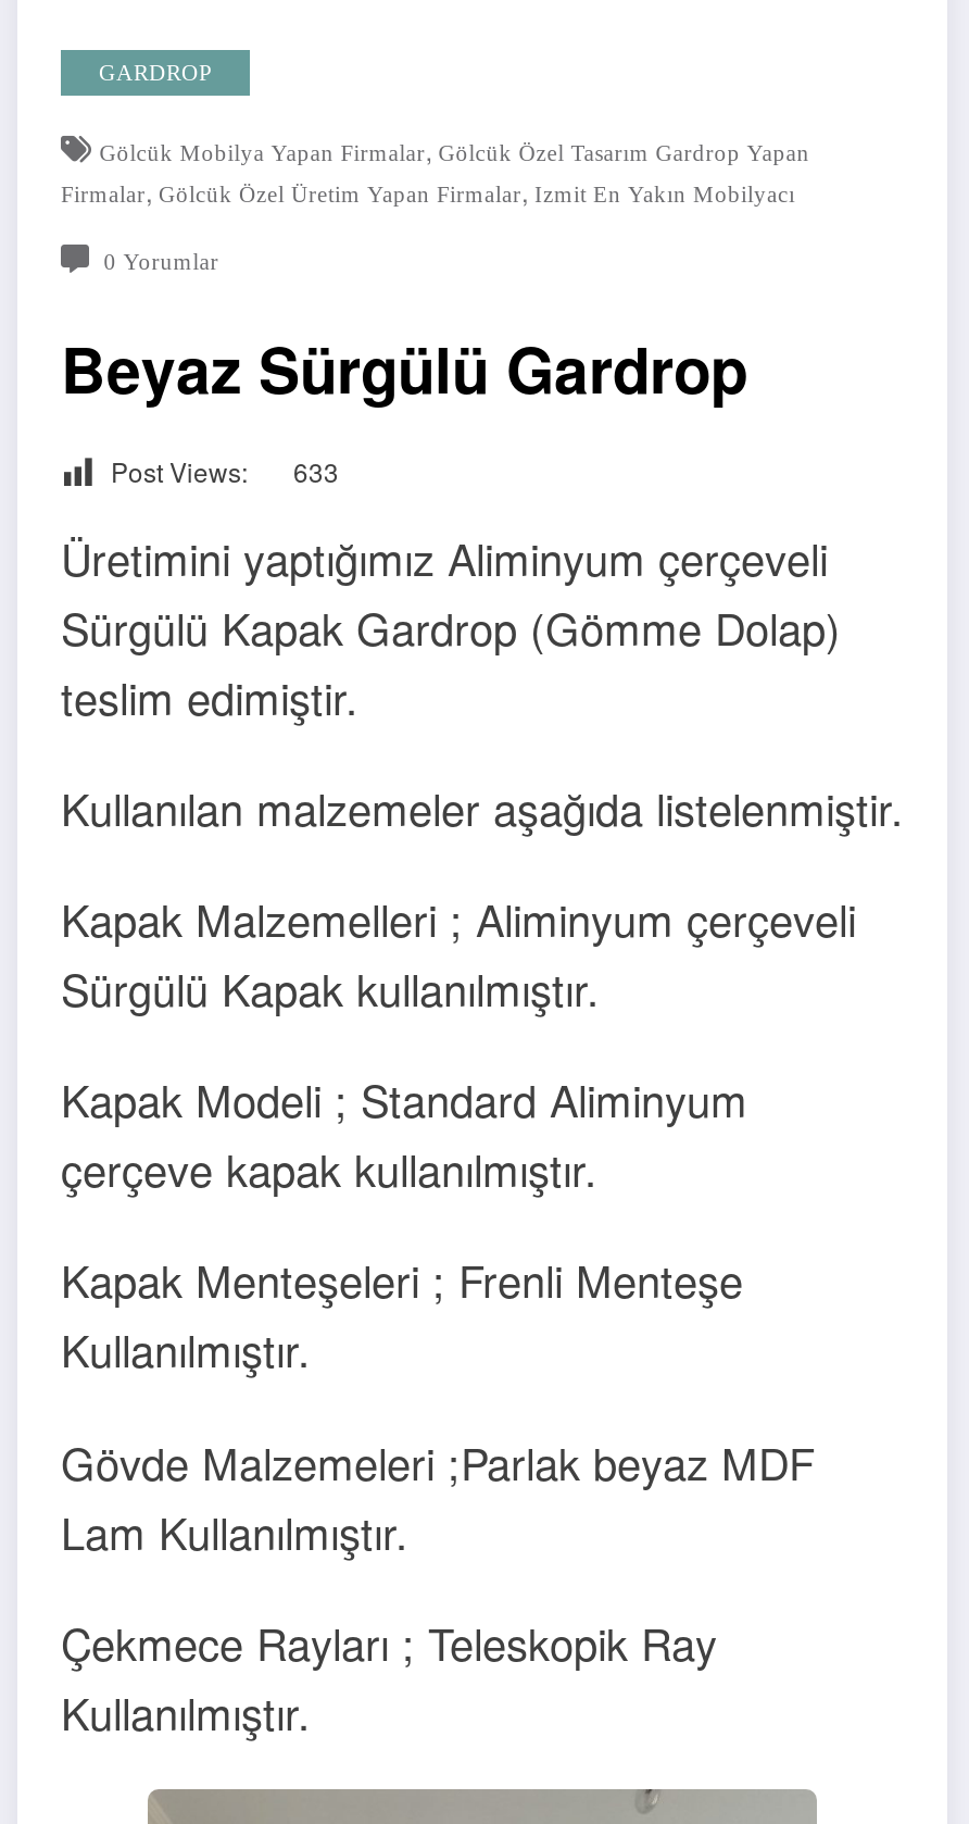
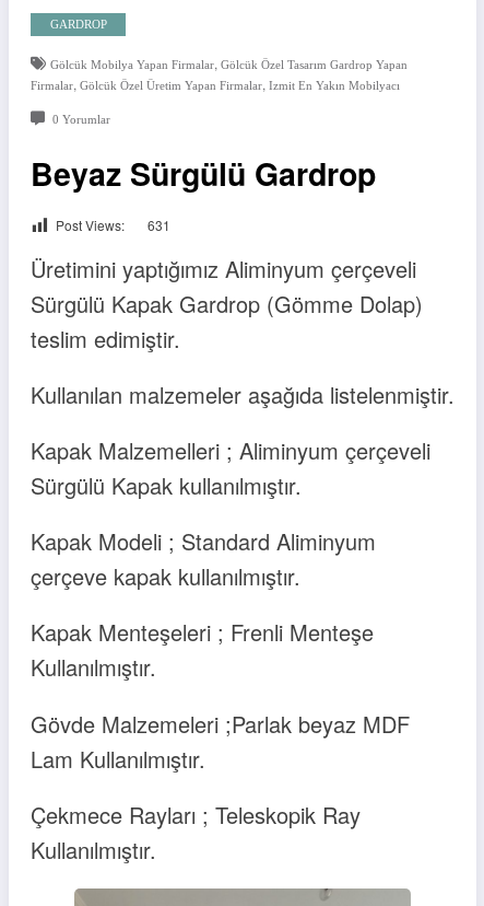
- Post Views: 633
+ Post Views: 631
